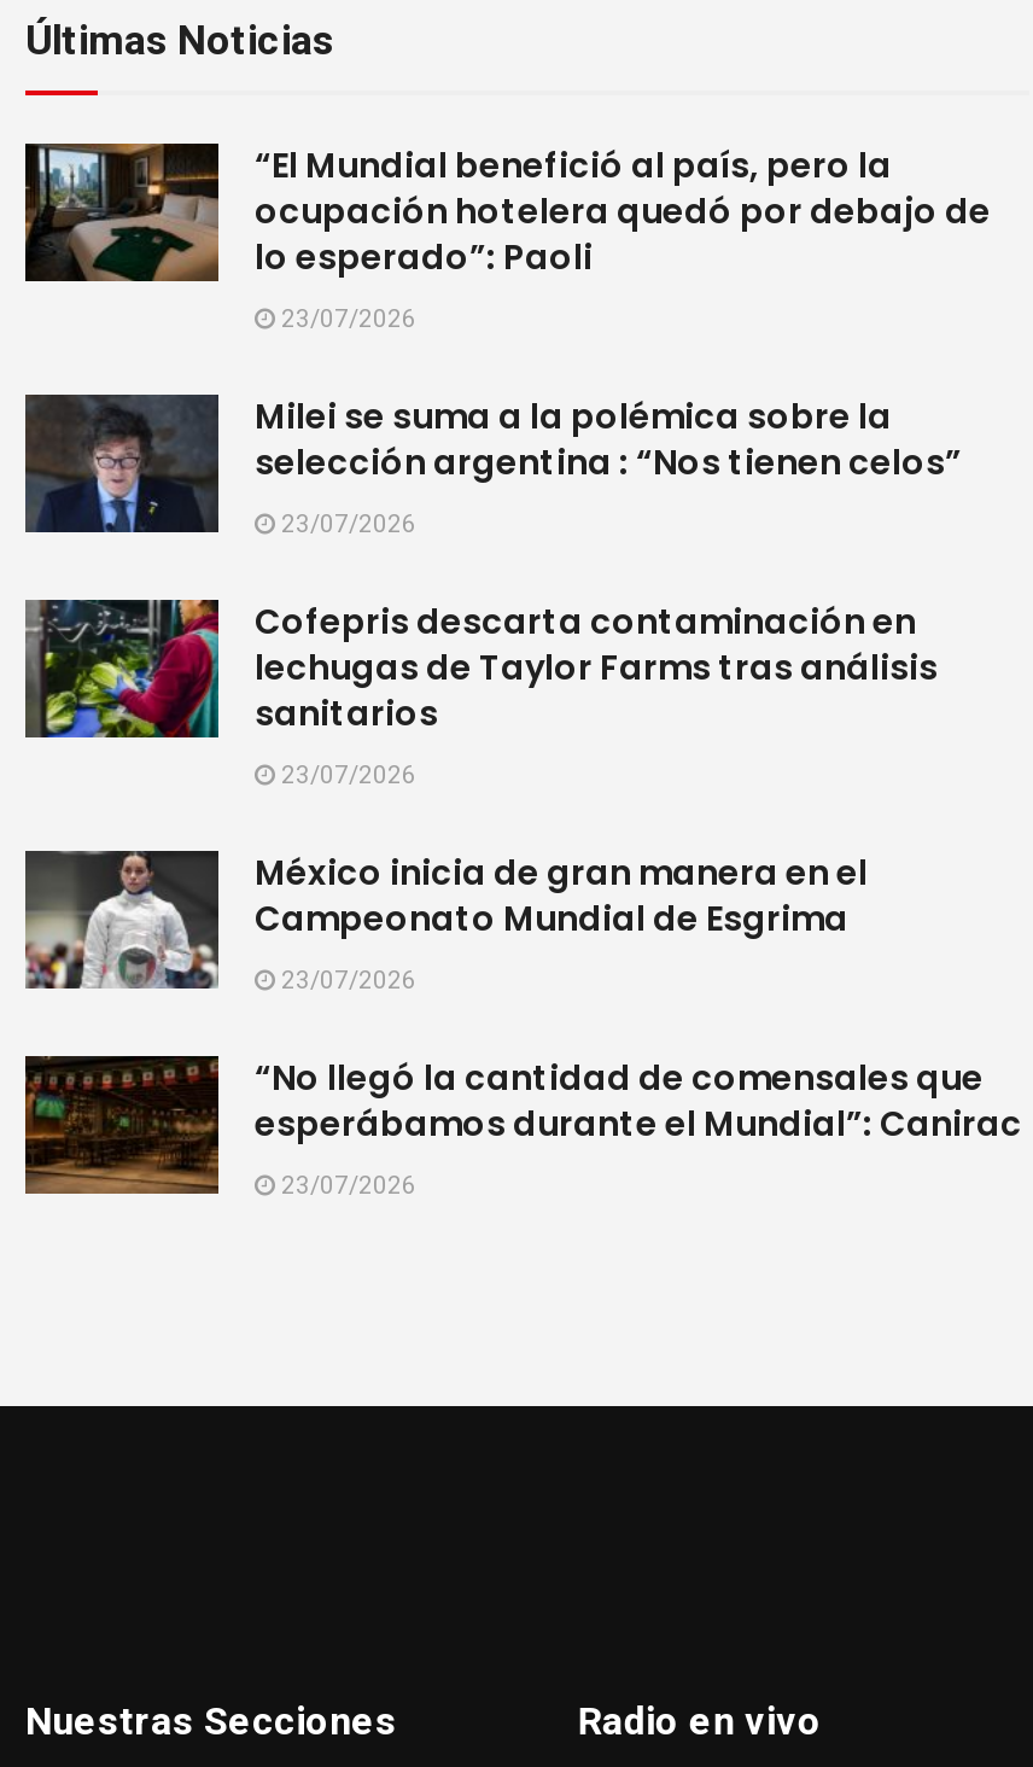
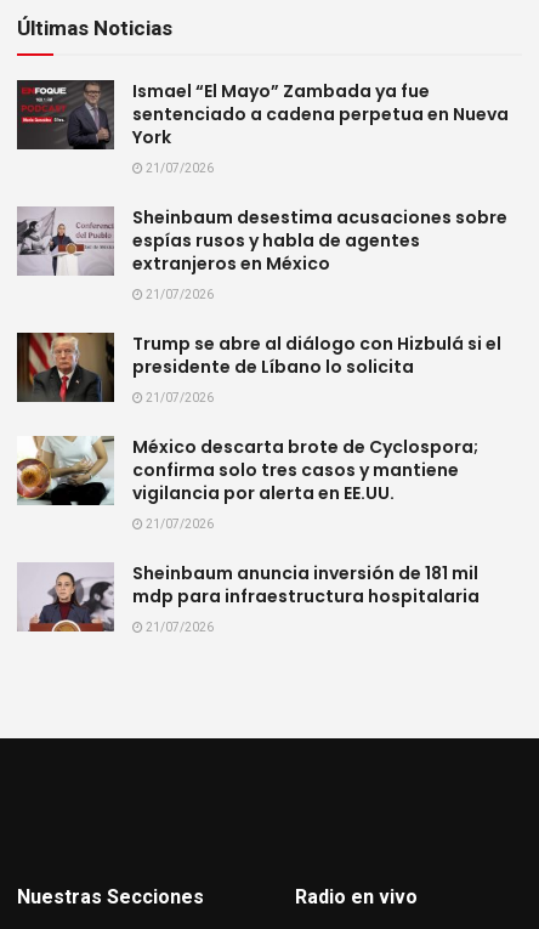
- [image]
- “El Mundial benefició al país, pero la
- ocupación hotelera quedó por debajo de
- lo esperado”: Paoli
- 23/07/2026
+ [image]
+ Ismael “El Mayo” Zambada ya fue
+ sentenciado a cadena perpetua en Nueva
+ York
+ 21/07/2026

- [image]
- Milei se suma a la polémica sobre la
- selección argentina : “Nos tienen celos”
- 23/07/2026
+ [image]
+ Sheinbaum desestima acusaciones sobre
+ espías rusos y habla de agentes
+ extranjeros en México
+ 21/07/2026

- [image]
- Cofepris descarta contaminación en
- lechugas de Taylor Farms tras análisis
- sanitarios
- 23/07/2026
+ [image]
+ Trump se abre al diálogo con Hizbulá si el
+ presidente de Líbano lo solicita
+ 21/07/2026

- [image]
- México inicia de gran manera en el
- Campeonato Mundial de Esgrima
- 23/07/2026
+ [image]
+ México descarta brote de Cyclospora;
+ confirma solo tres casos y mantiene
+ vigilancia por alerta en EE.UU.
+ 21/07/2026

- [image]
- “No llegó la cantidad de comensales que
- esperábamos durante el Mundial”: Canirac
- 23/07/2026
+ [image]
+ Sheinbaum anuncia inversión de 181 mil
+ mdp para infraestructura hospitalaria
+ 21/07/2026
